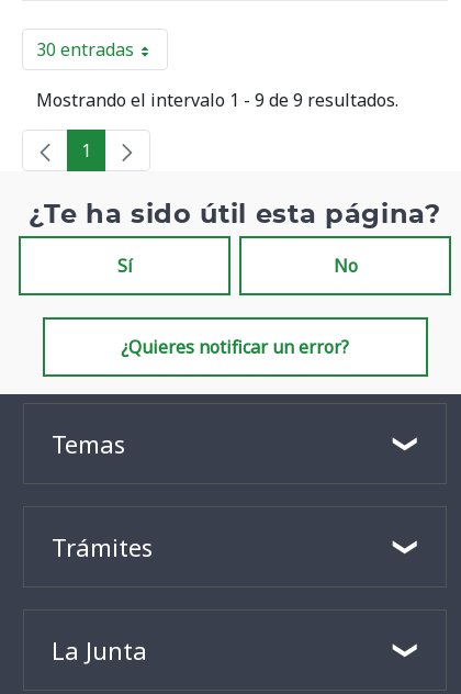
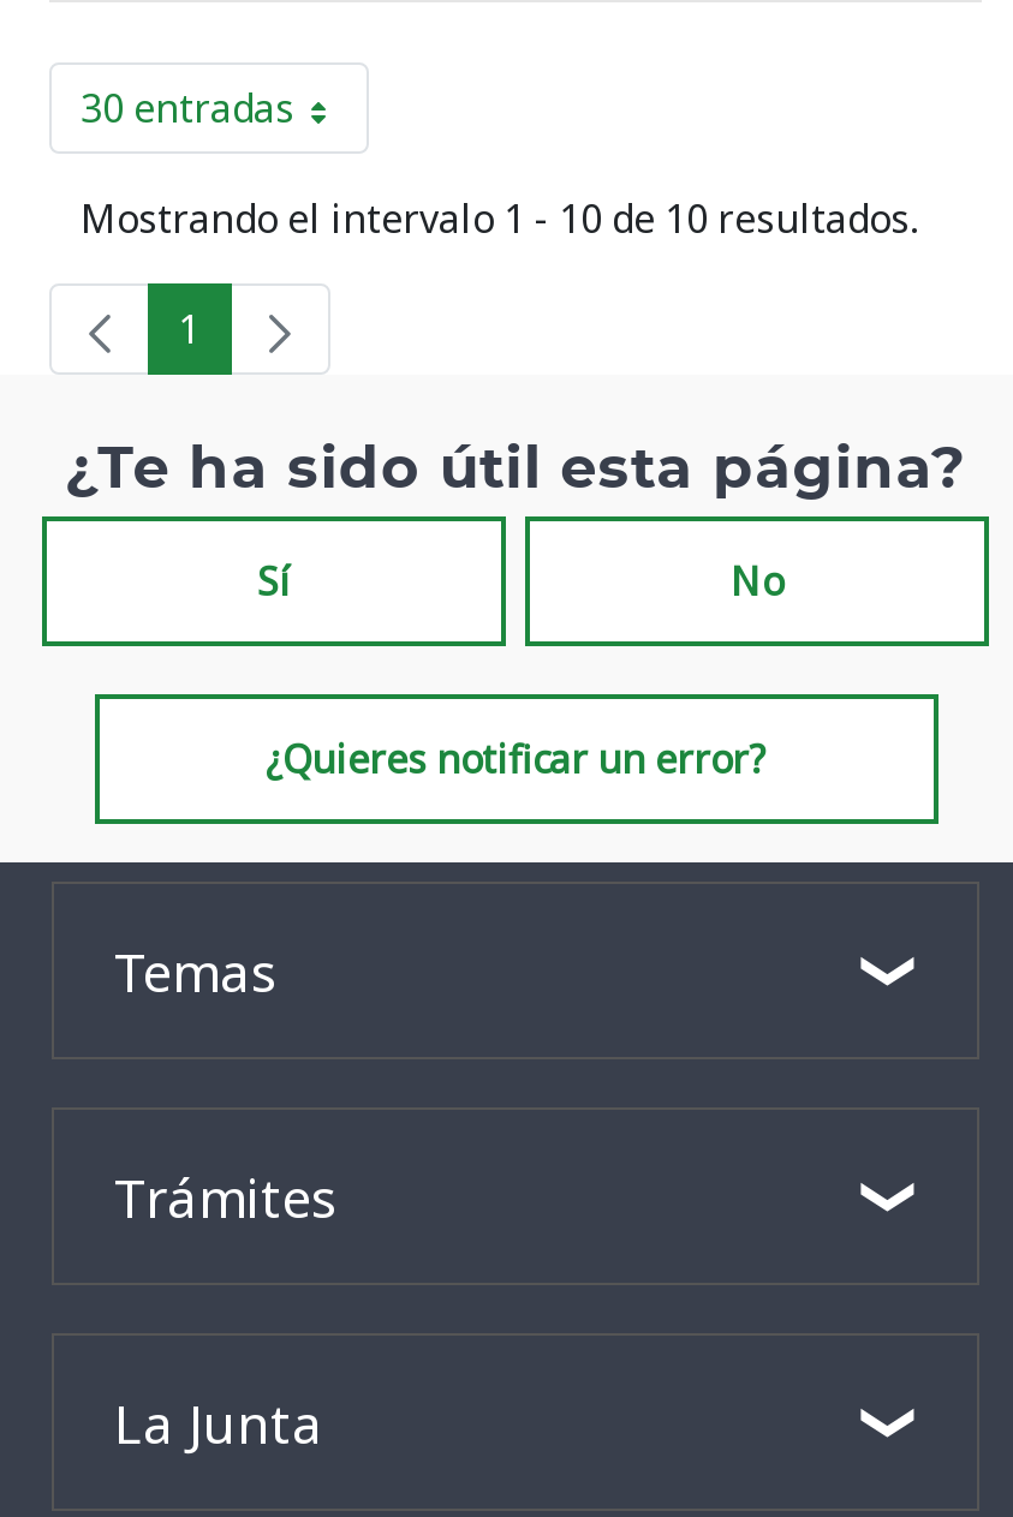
- Mostrando el intervalo 1 - 9 de 9 resultados.
+ Mostrando el intervalo 1 - 10 de 10 resultados.
